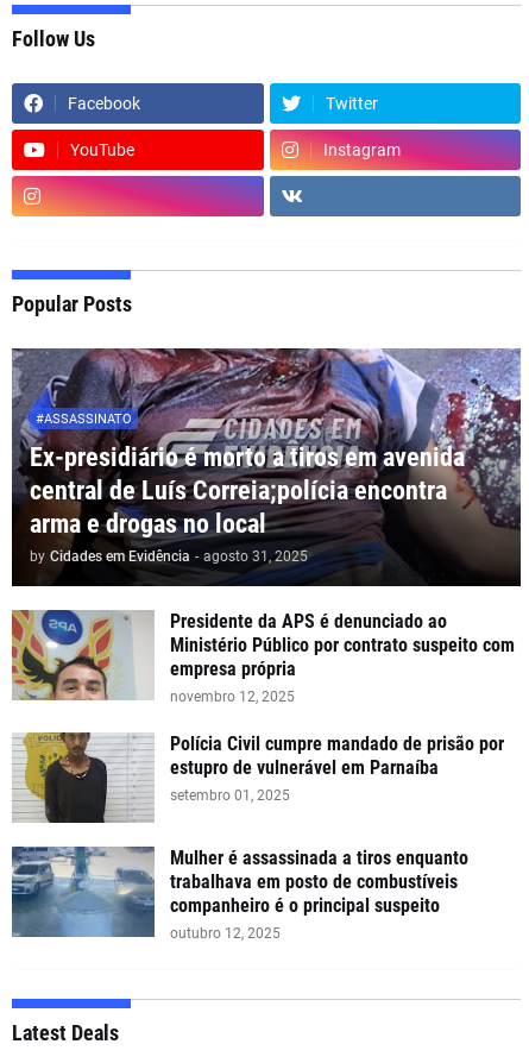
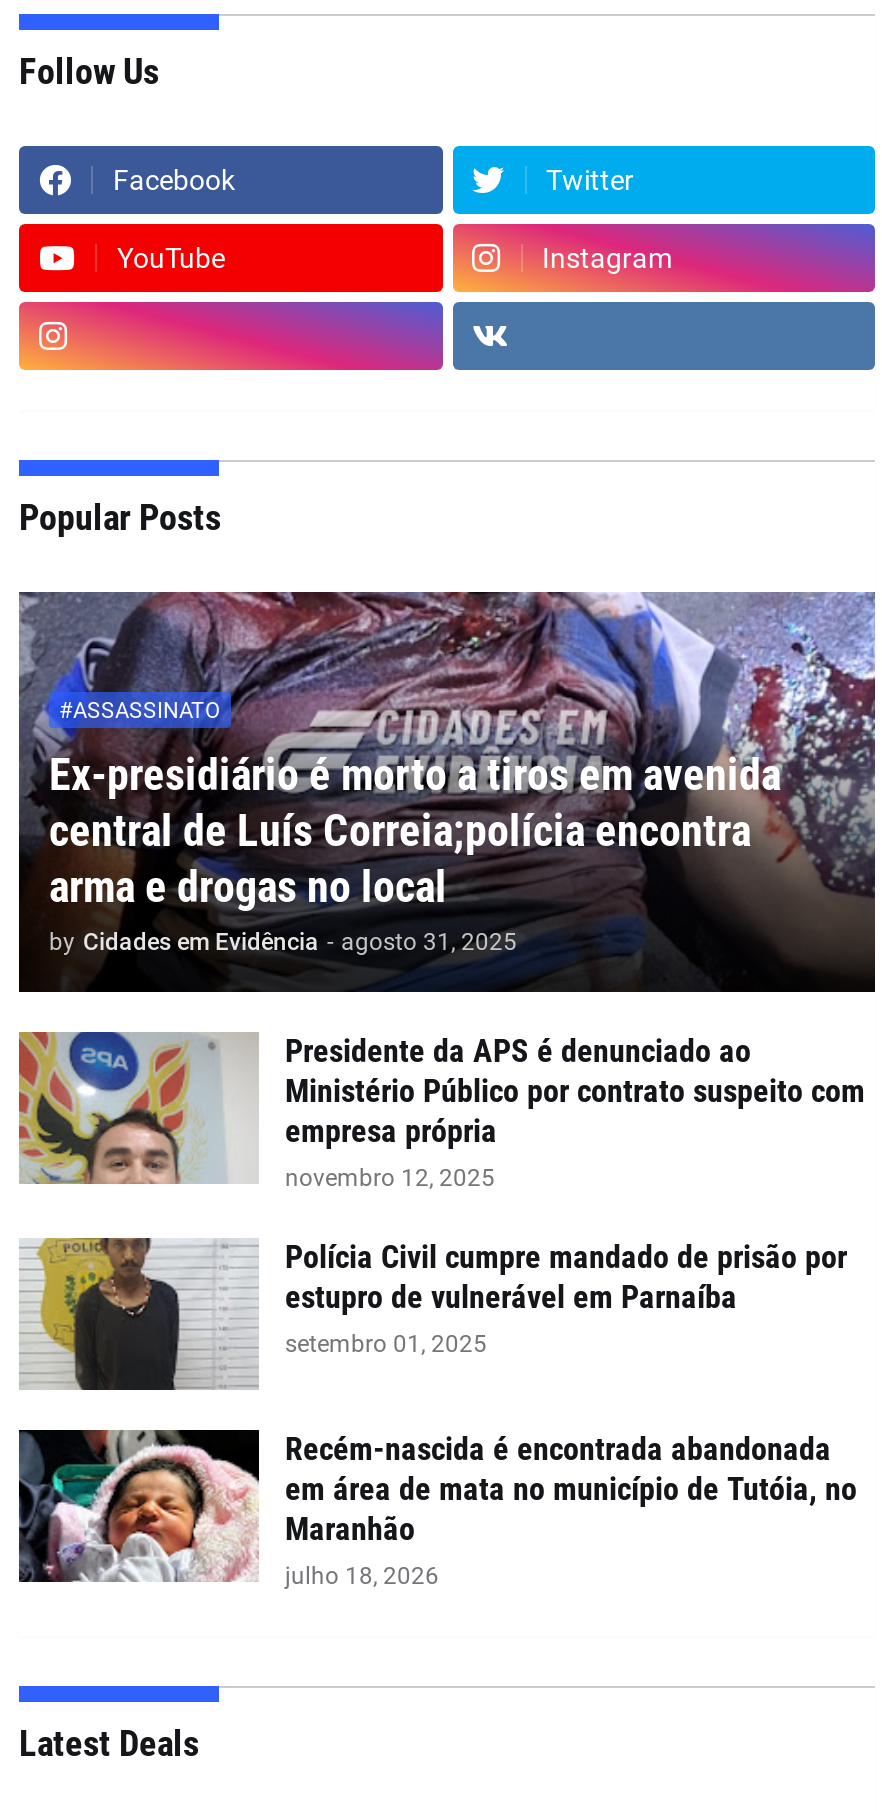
- [image]
- Mulher é assassinada a tiros enquanto
- trabalhava em posto de combustíveis
- companheiro é o principal suspeito
- outubro 12, 2025
+ [image]
+ Recém-nascida é encontrada abandonada
+ em área de mata no município de Tutóia, no
+ Maranhão
+ julho 18, 2026
